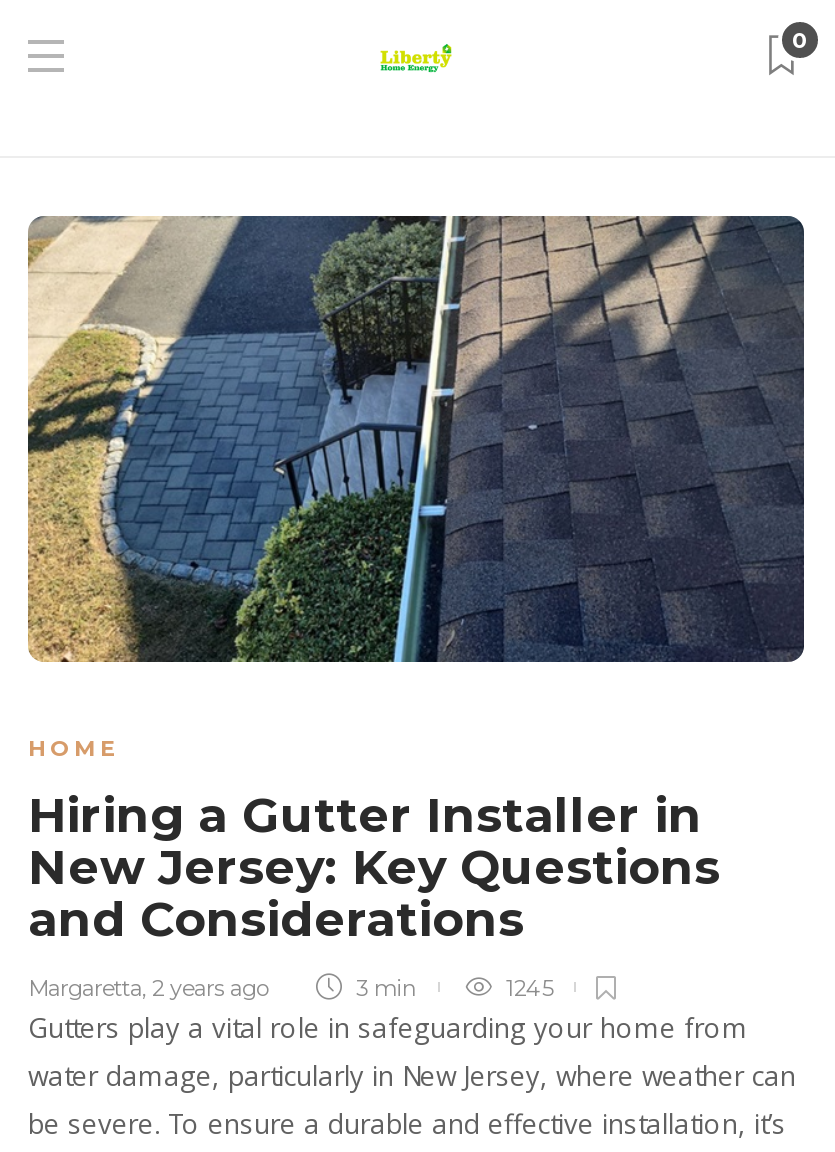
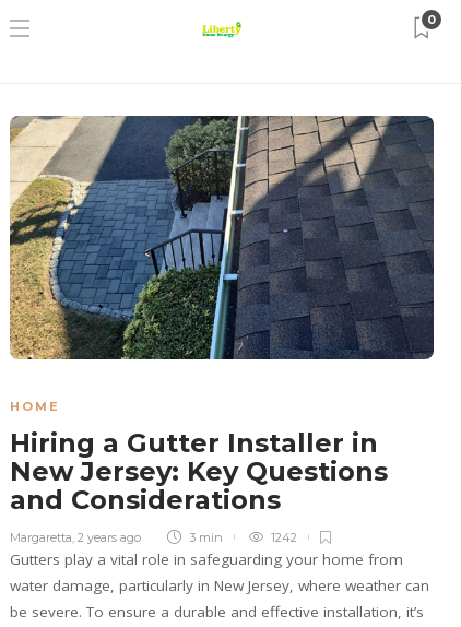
- 1245
+ 1242
